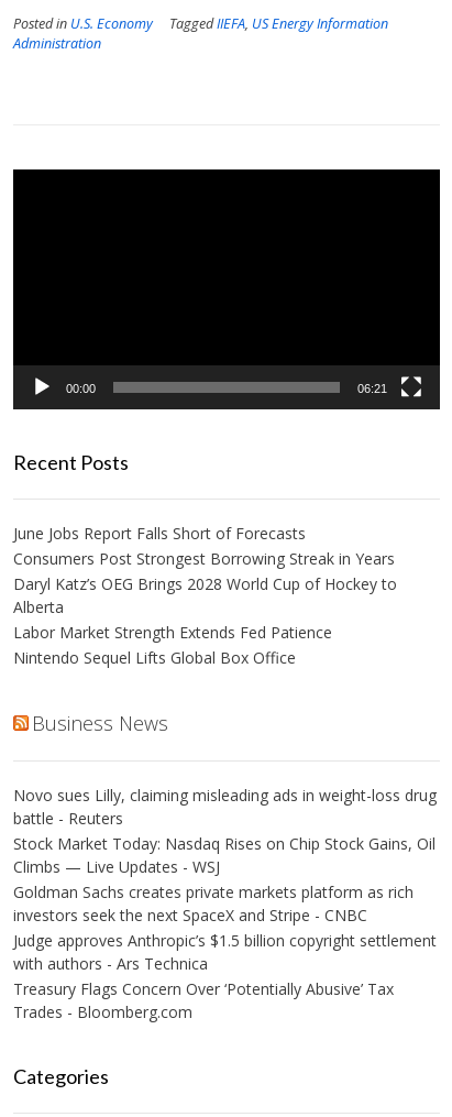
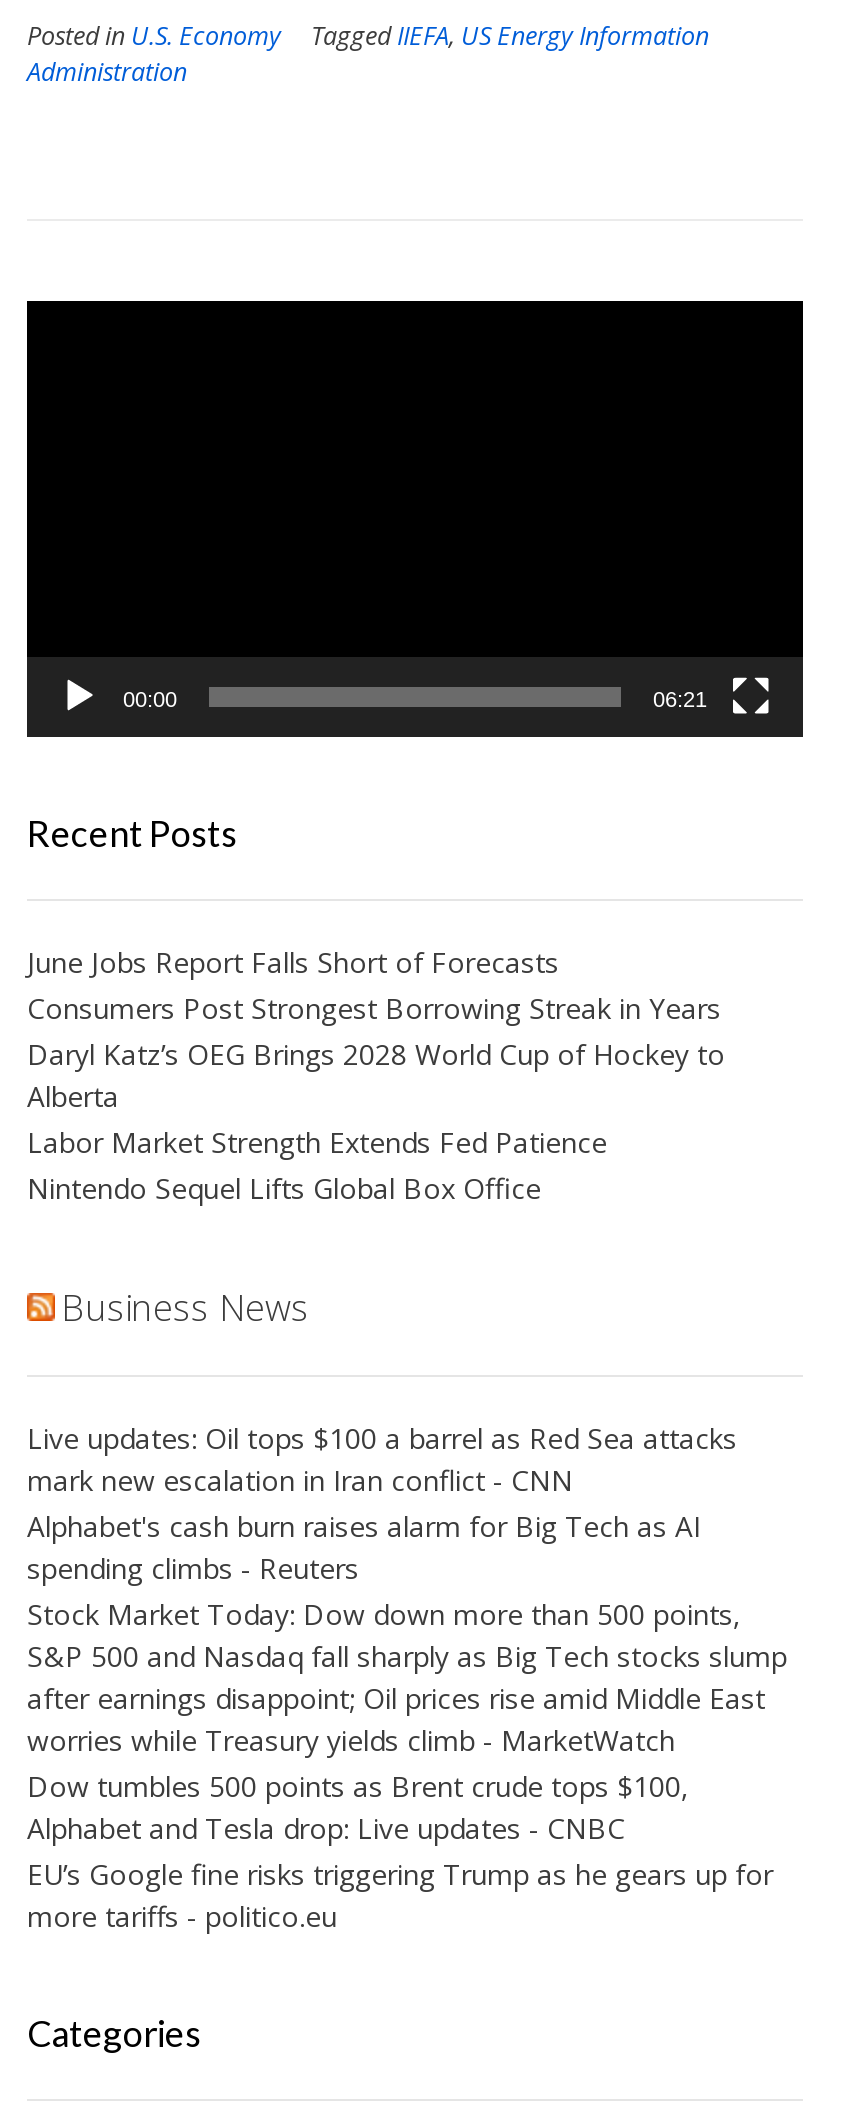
- Novo sues Lilly, claiming misleading ads in weight-loss drug
- battle - Reuters
- Stock Market Today: Nasdaq Rises on Chip Stock Gains, Oil
- Climbs — Live Updates - WSJ
- Goldman Sachs creates private markets platform as rich
- investors seek the next SpaceX and Stripe - CNBC
- Judge approves Anthropic’s $1.5 billion copyright settlement
- with authors - Ars Technica
- Treasury Flags Concern Over ‘Potentially Abusive’ Tax
- Trades - Bloomberg.com
+ Live updates: Oil tops $100 a barrel as Red Sea attacks
+ mark new escalation in Iran conflict - CNN
+ Alphabet's cash burn raises alarm for Big Tech as AI
+ spending climbs - Reuters
+ Stock Market Today: Dow down more than 500 points,
+ S&P 500 and Nasdaq fall sharply as Big Tech stocks slump
+ after earnings disappoint; Oil prices rise amid Middle East
+ worries while Treasury yields climb - MarketWatch
+ Dow tumbles 500 points as Brent crude tops $100,
+ Alphabet and Tesla drop: Live updates - CNBC
+ EU’s Google fine risks triggering Trump as he gears up for
+ more tariffs - politico.eu
